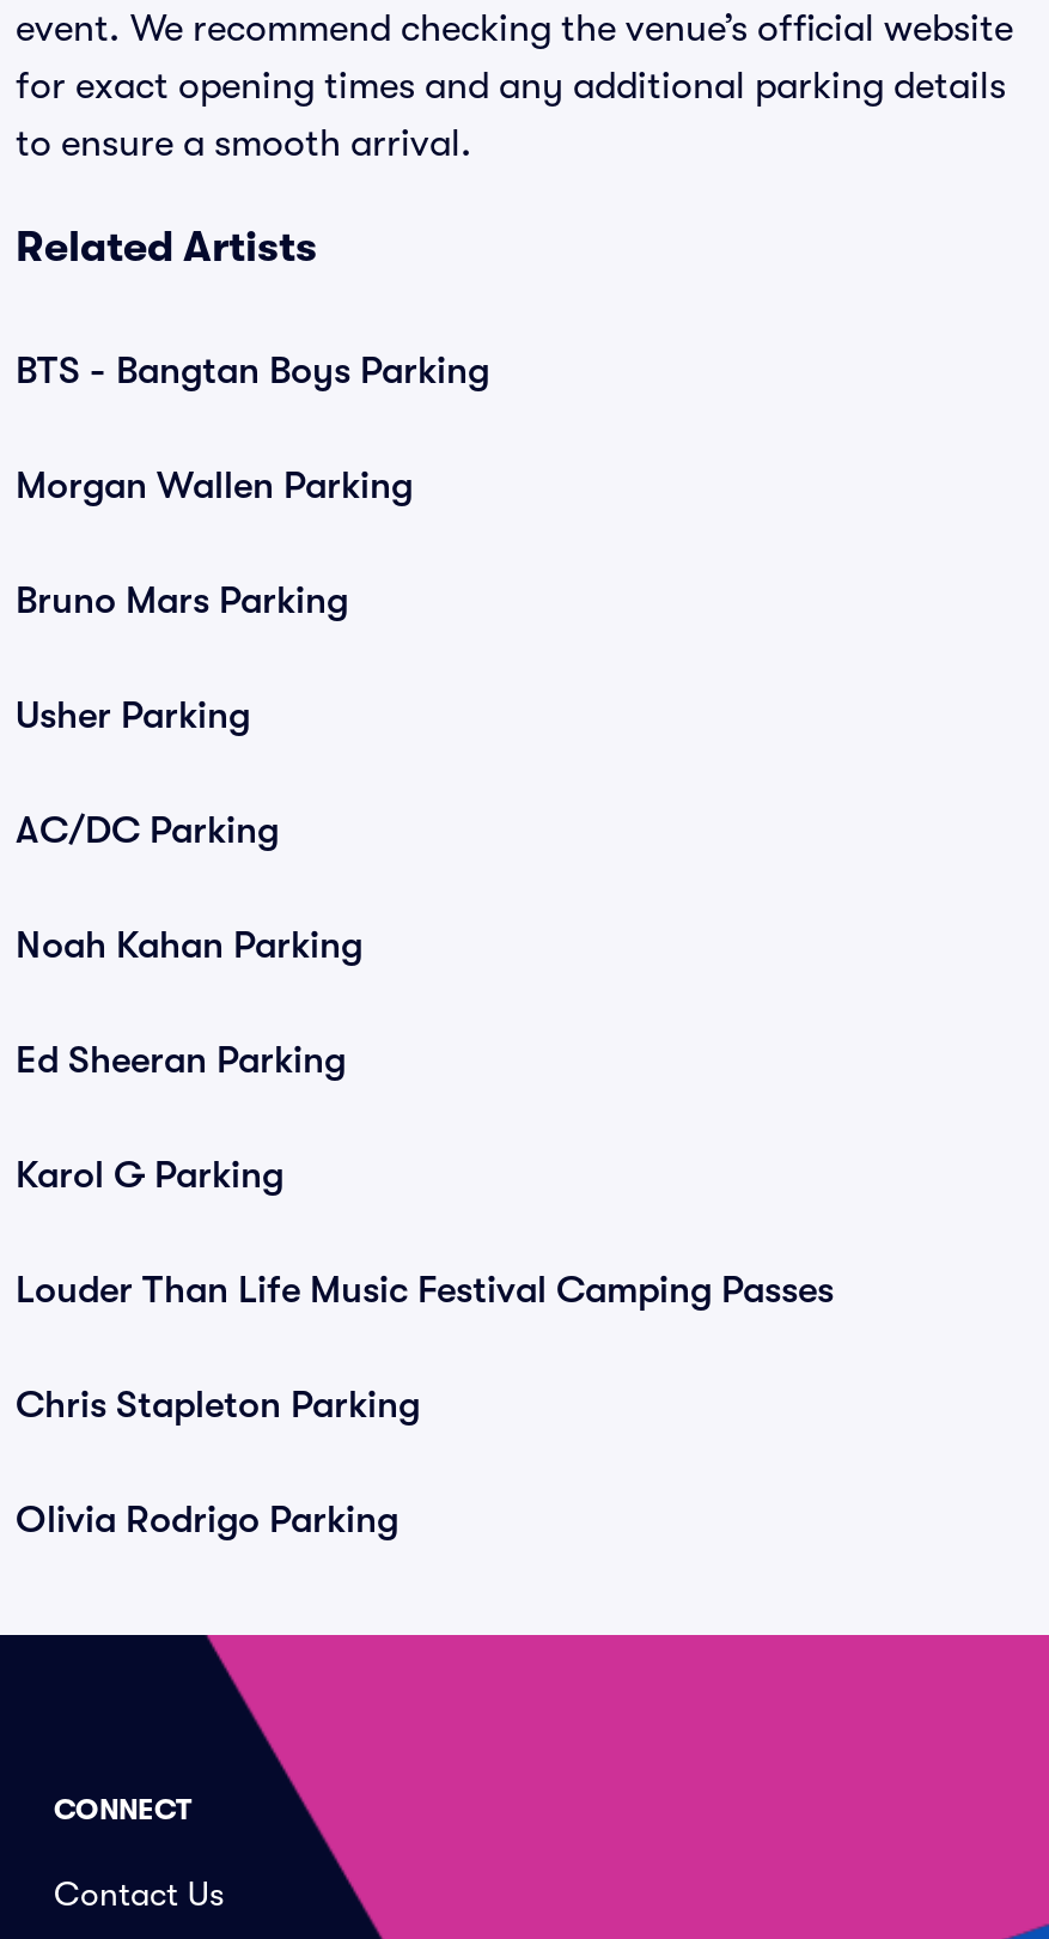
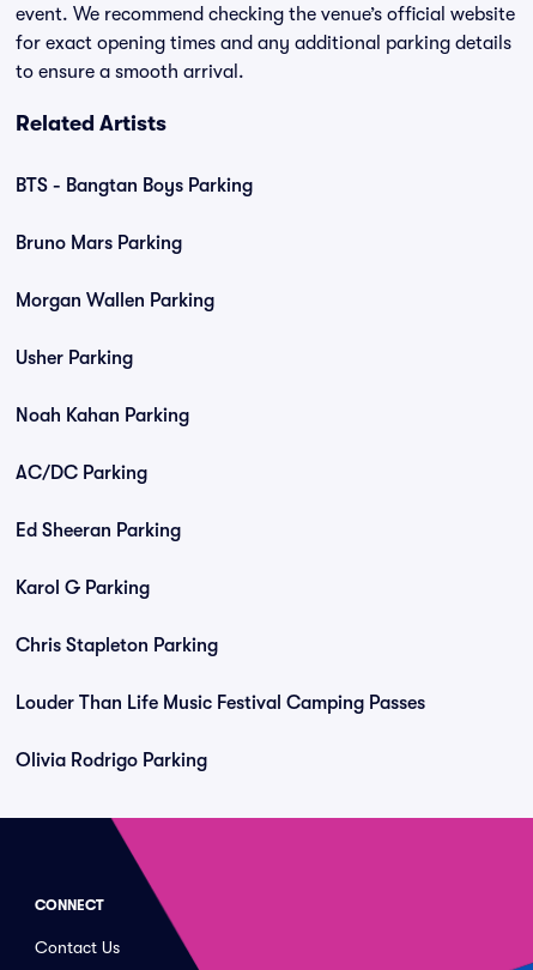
moved down: Morgan Wallen Parking

moved up: Bruno Mars Parking

moved down: AC/DC Parking

moved up: Noah Kahan Parking

moved down: Louder Than Life Music Festival Camping Passes

moved up: Chris Stapleton Parking
